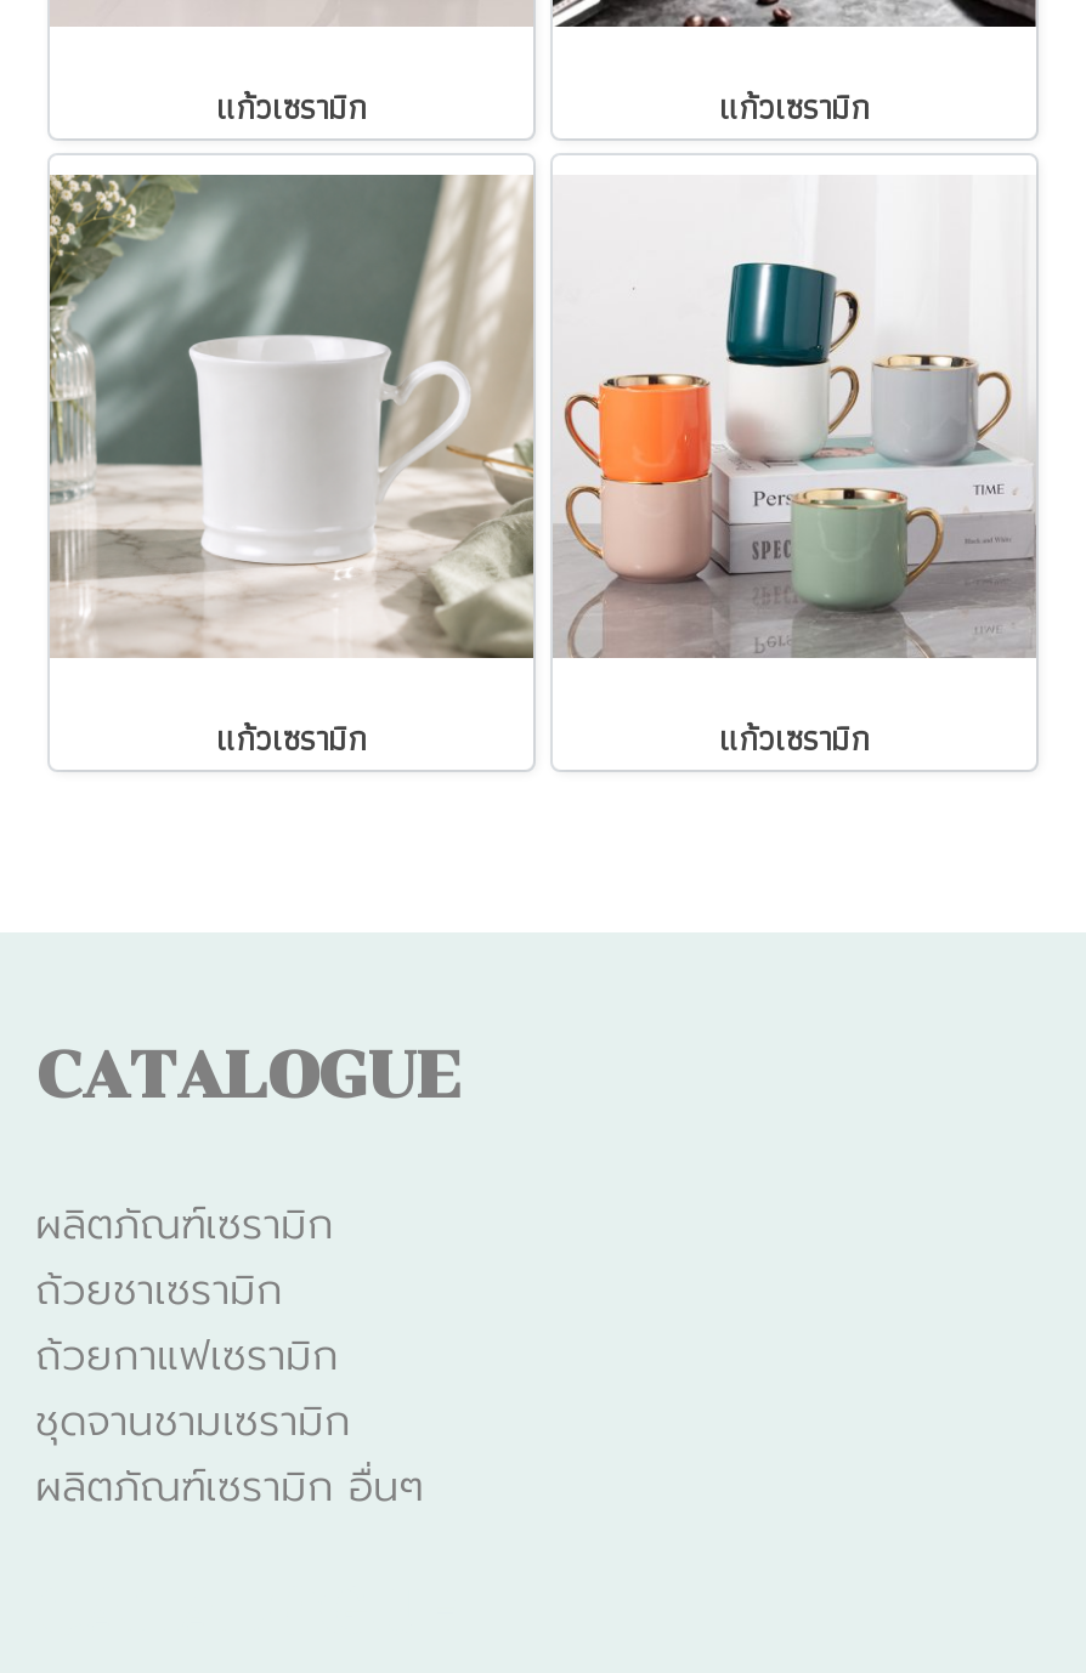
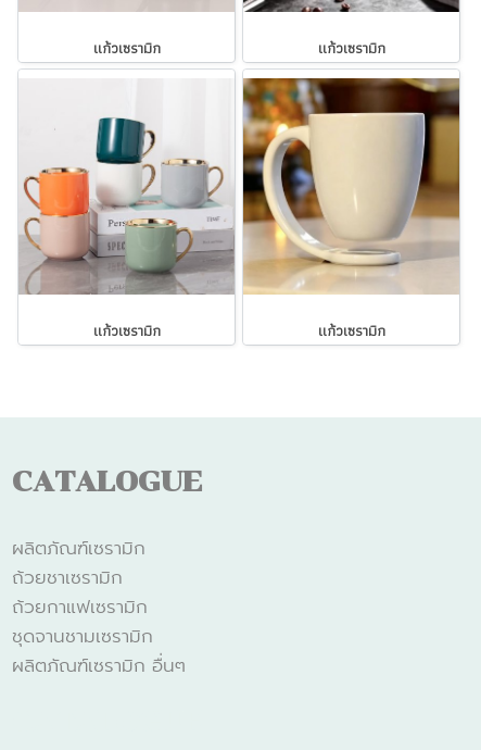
- [image]
+ [image]

- [image]
+ [image]
